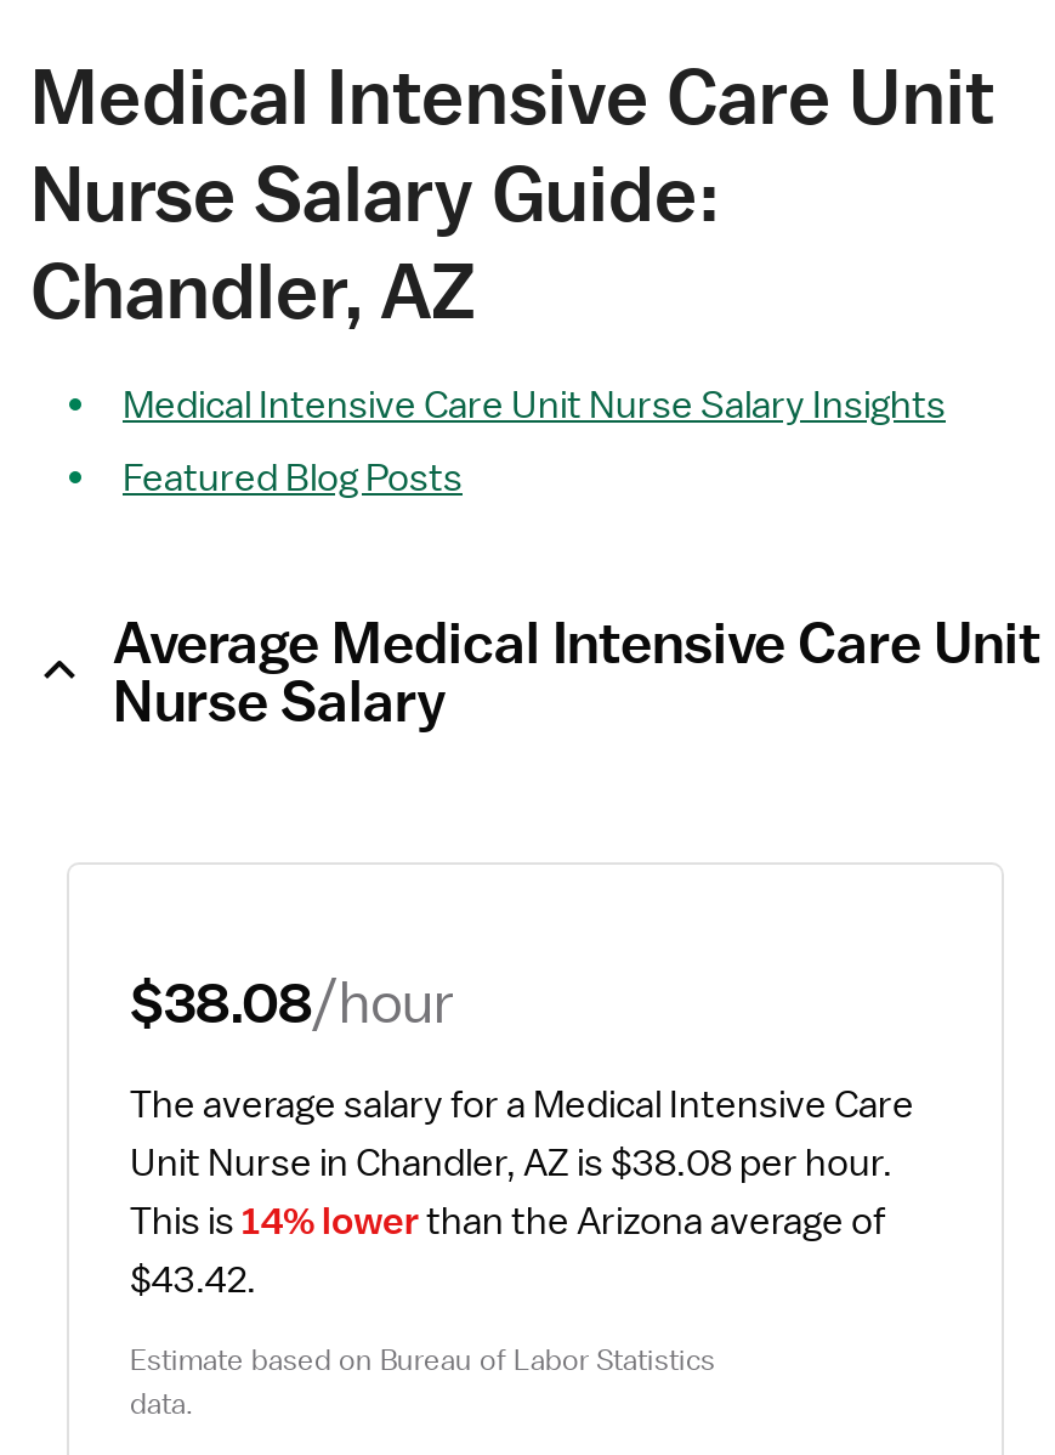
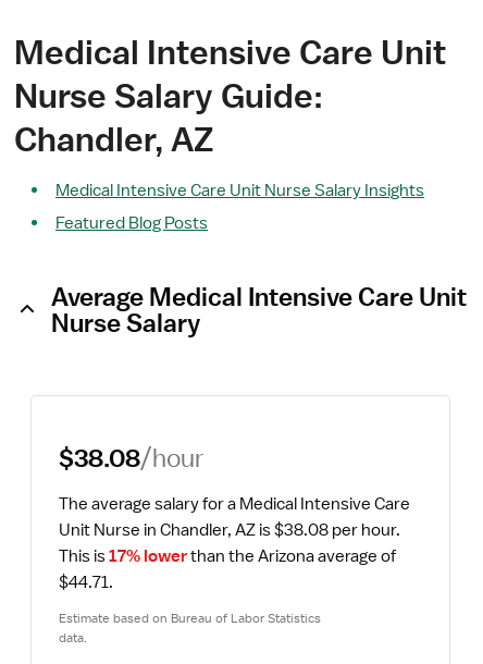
- This is 14% lowerthan the Arizona average of
+ This is 17% lowerthan the Arizona average of

- $43.42.
+ $44.71.
